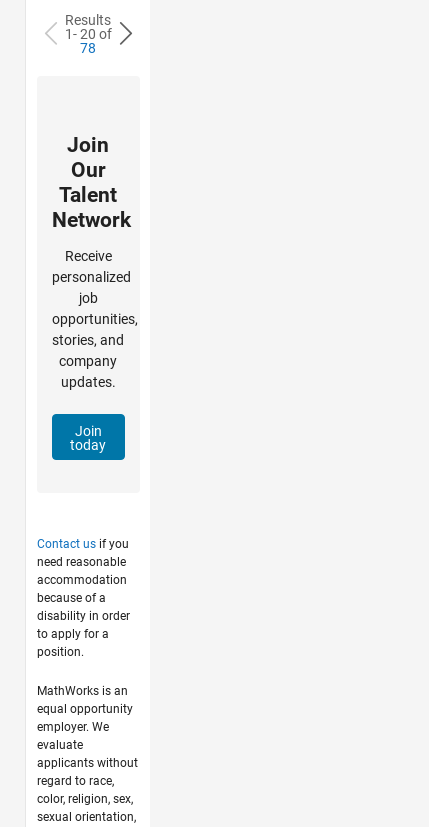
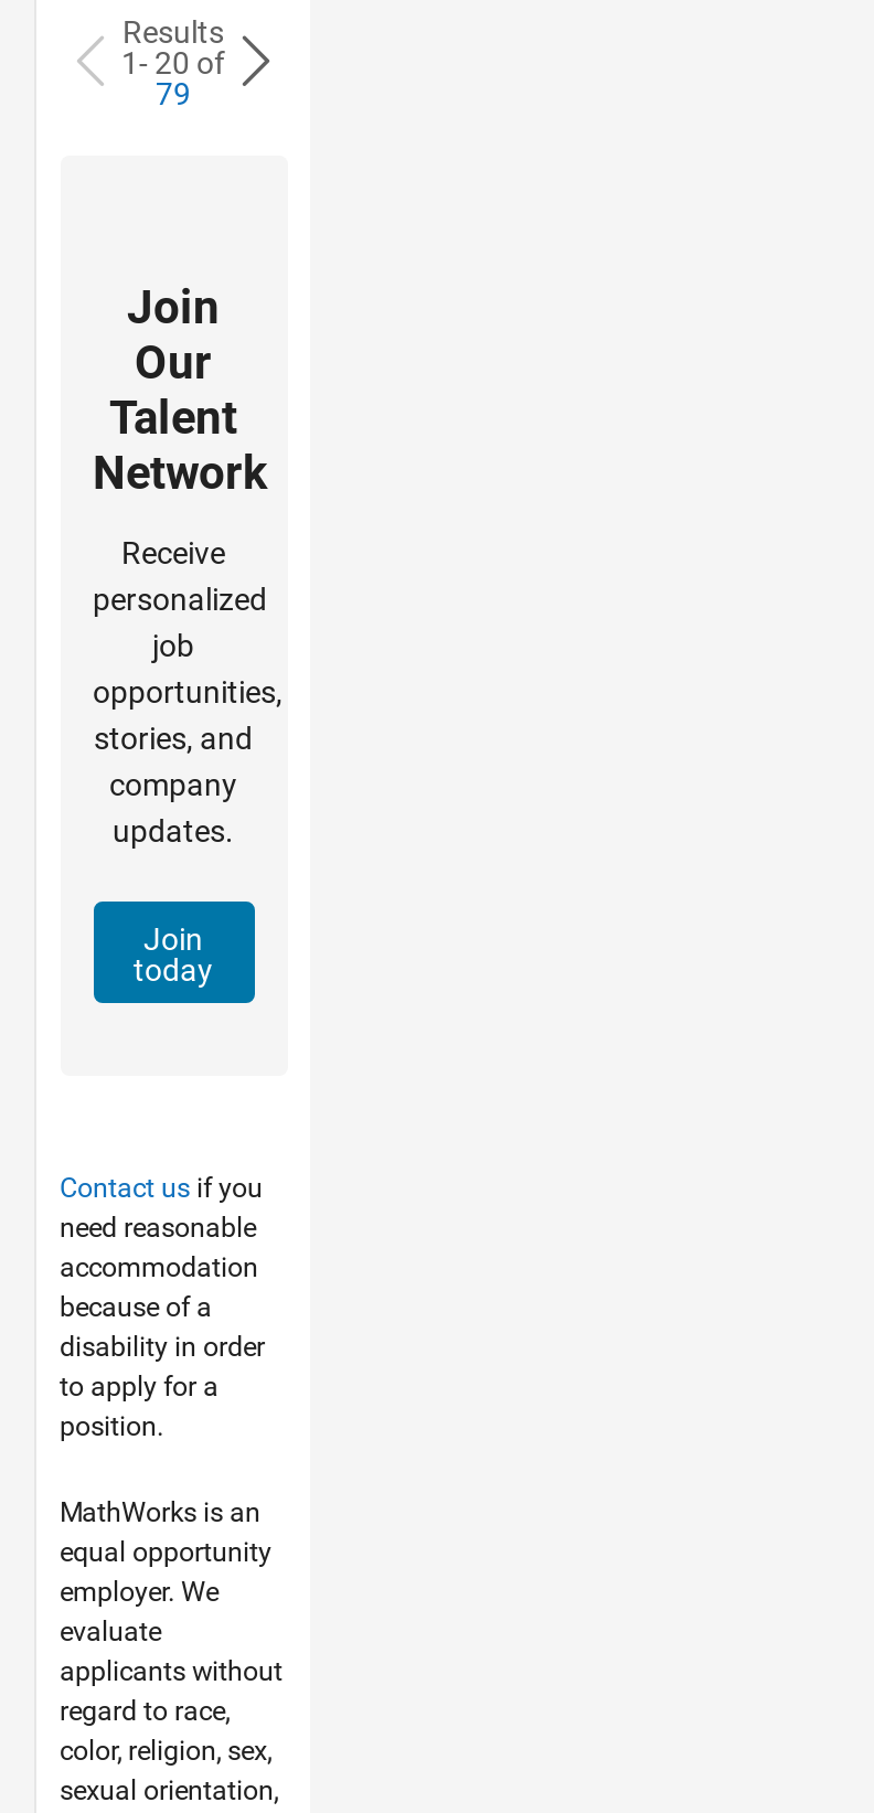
- 78
+ 79
